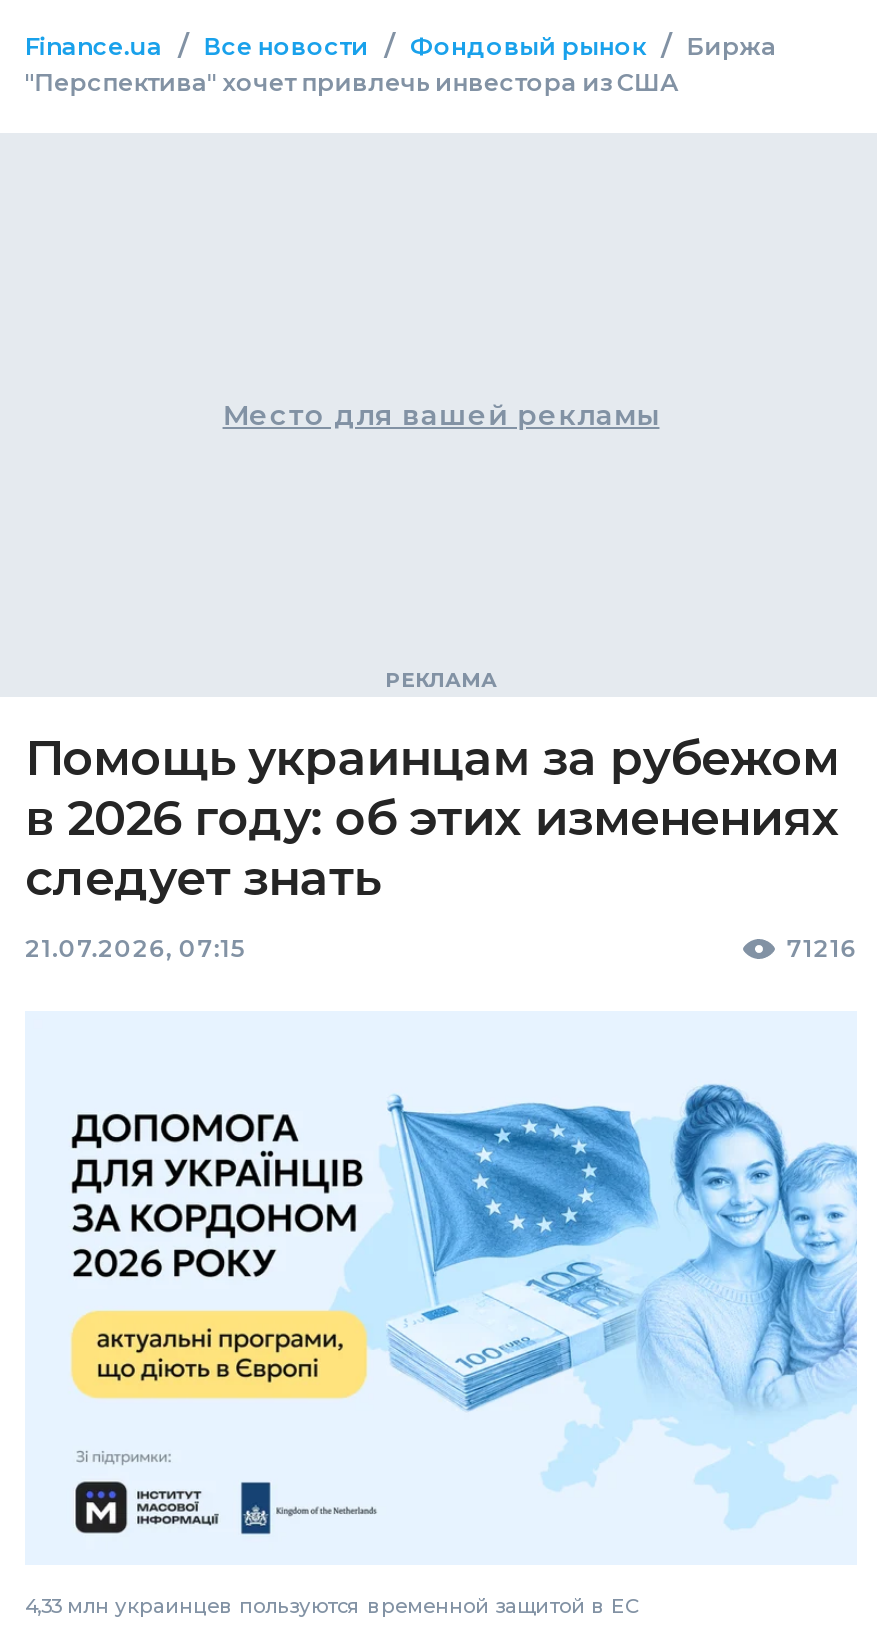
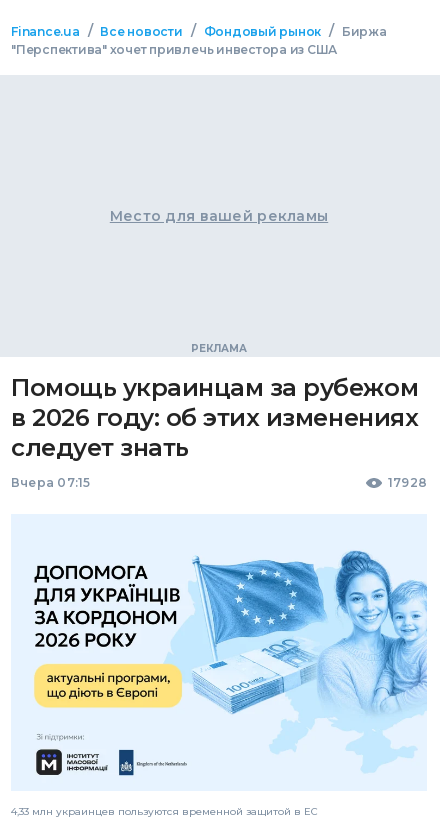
- 21.07.2026, 07:15
- 71216
+ Вчера 07:15
+ 17928
